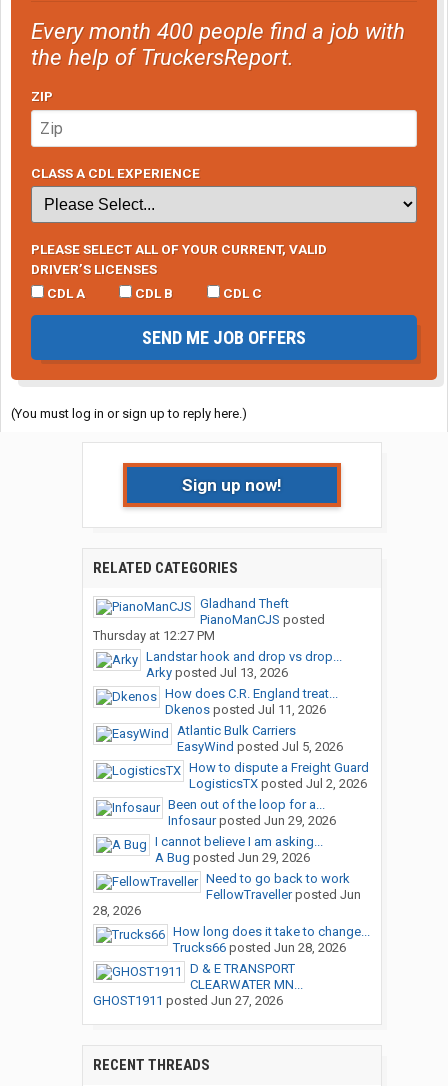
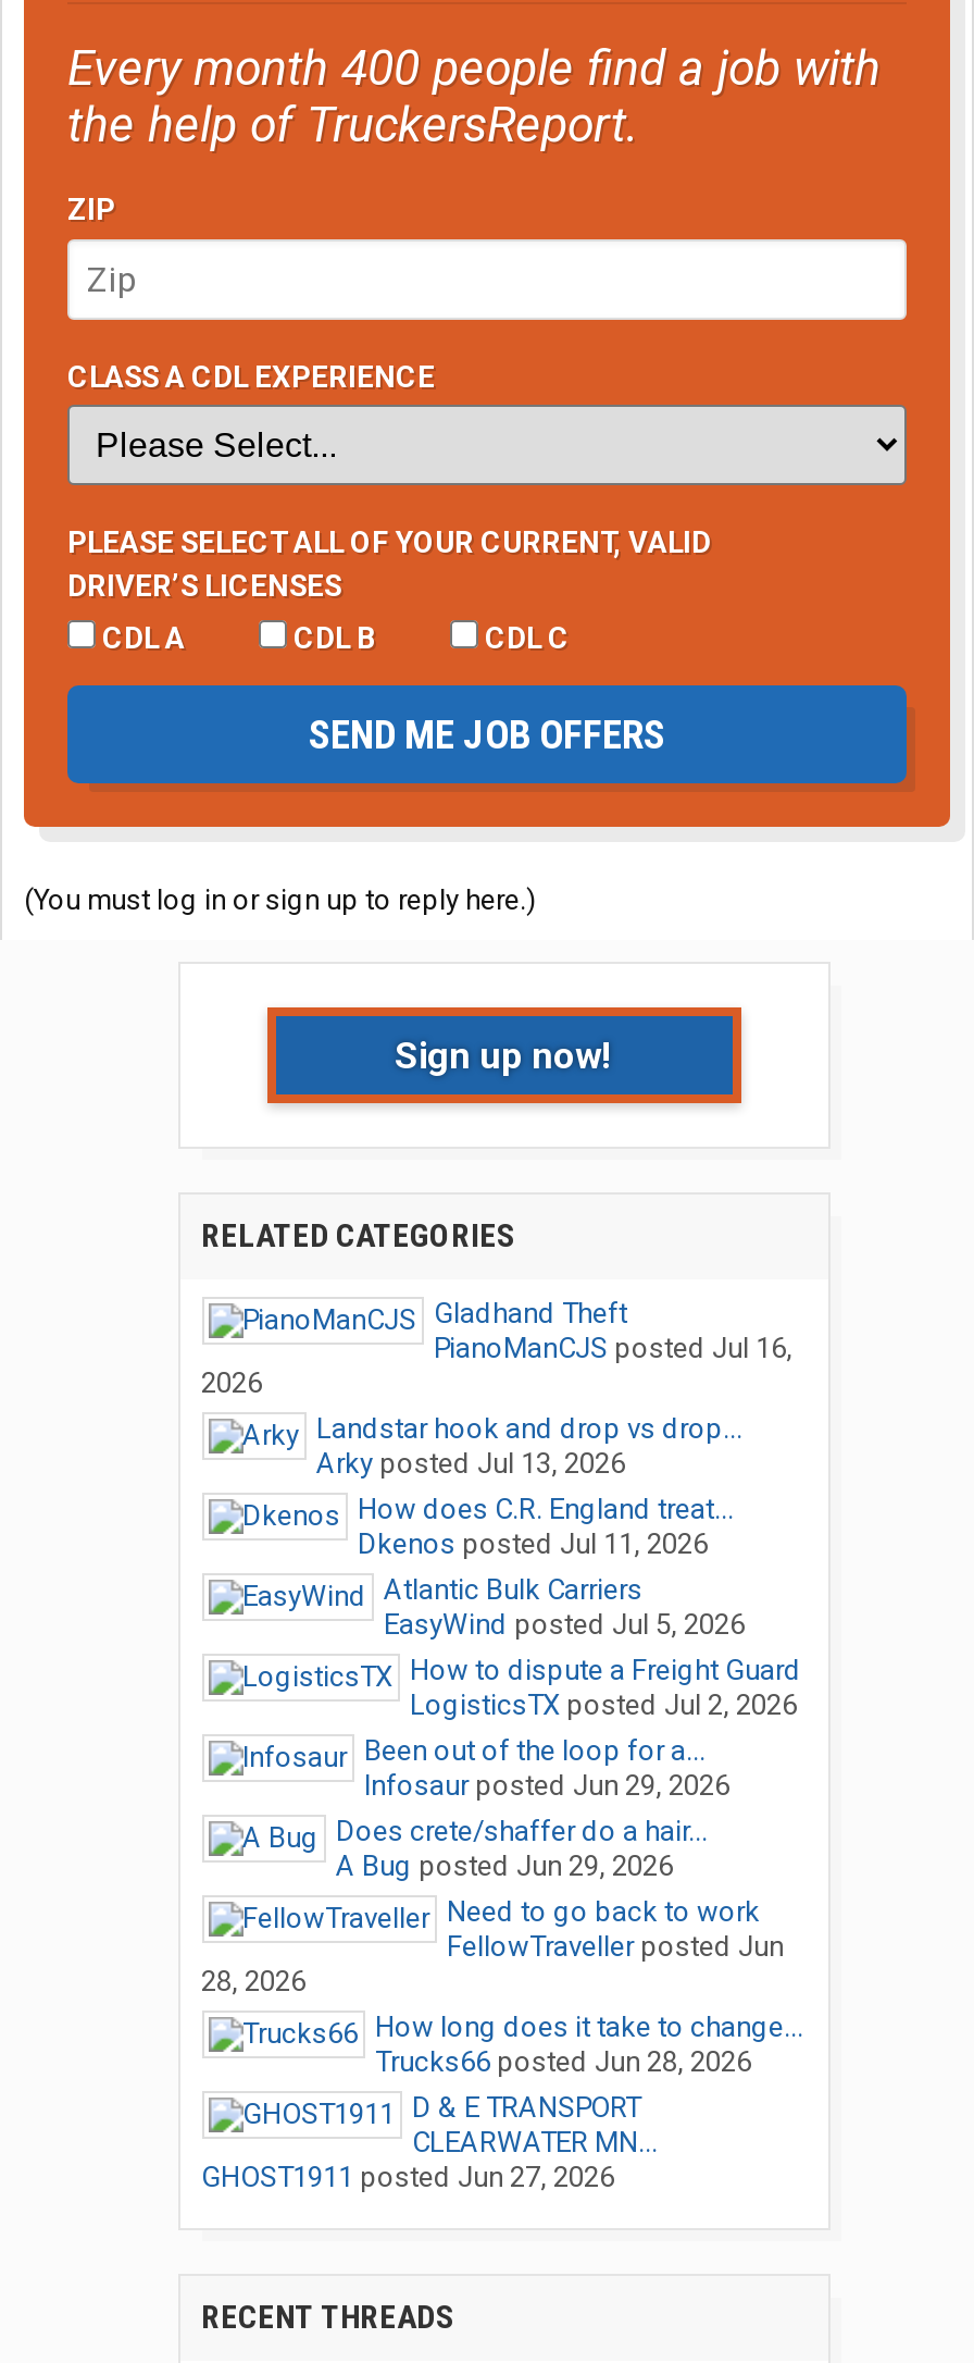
- PianoManCJS posted
- Thursday at 12:27 PM
+ PianoManCJS posted Jul 16,
+ 2026

- I cannot believe I am asking...
+ Does crete/shaffer do a hair...
